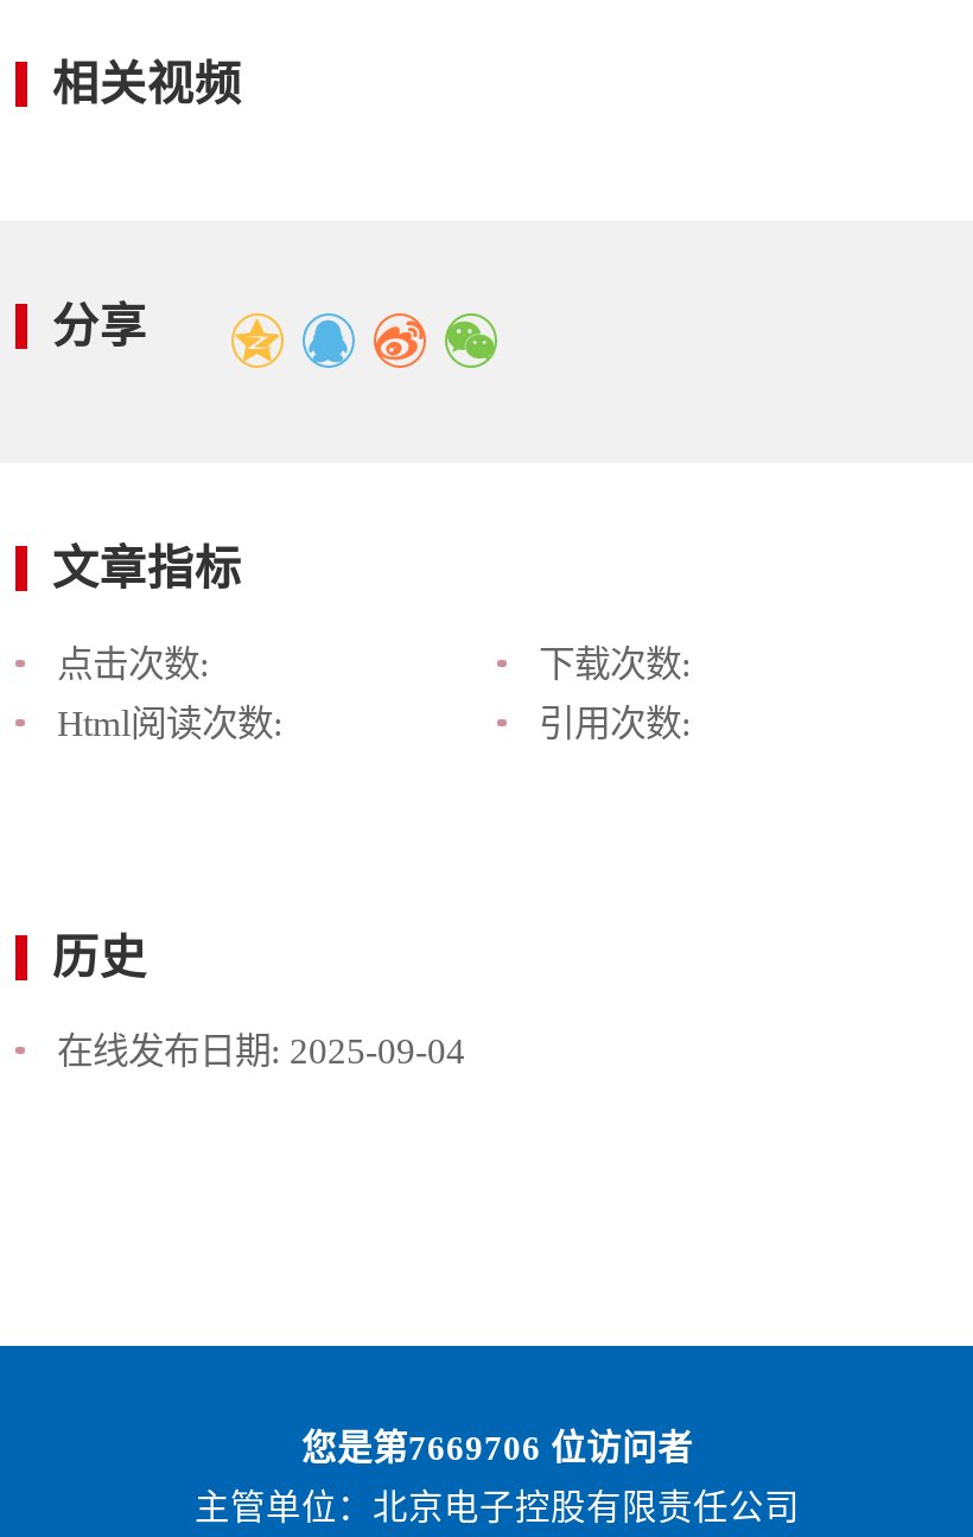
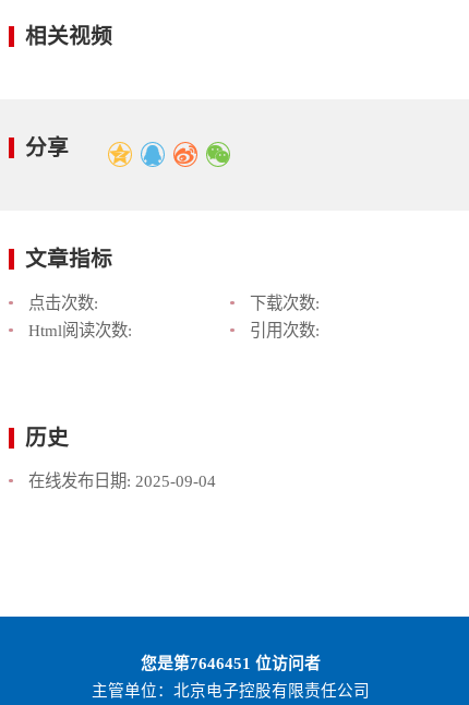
- 您是第7669706位访问者
+ 您是第7646451位访问者
